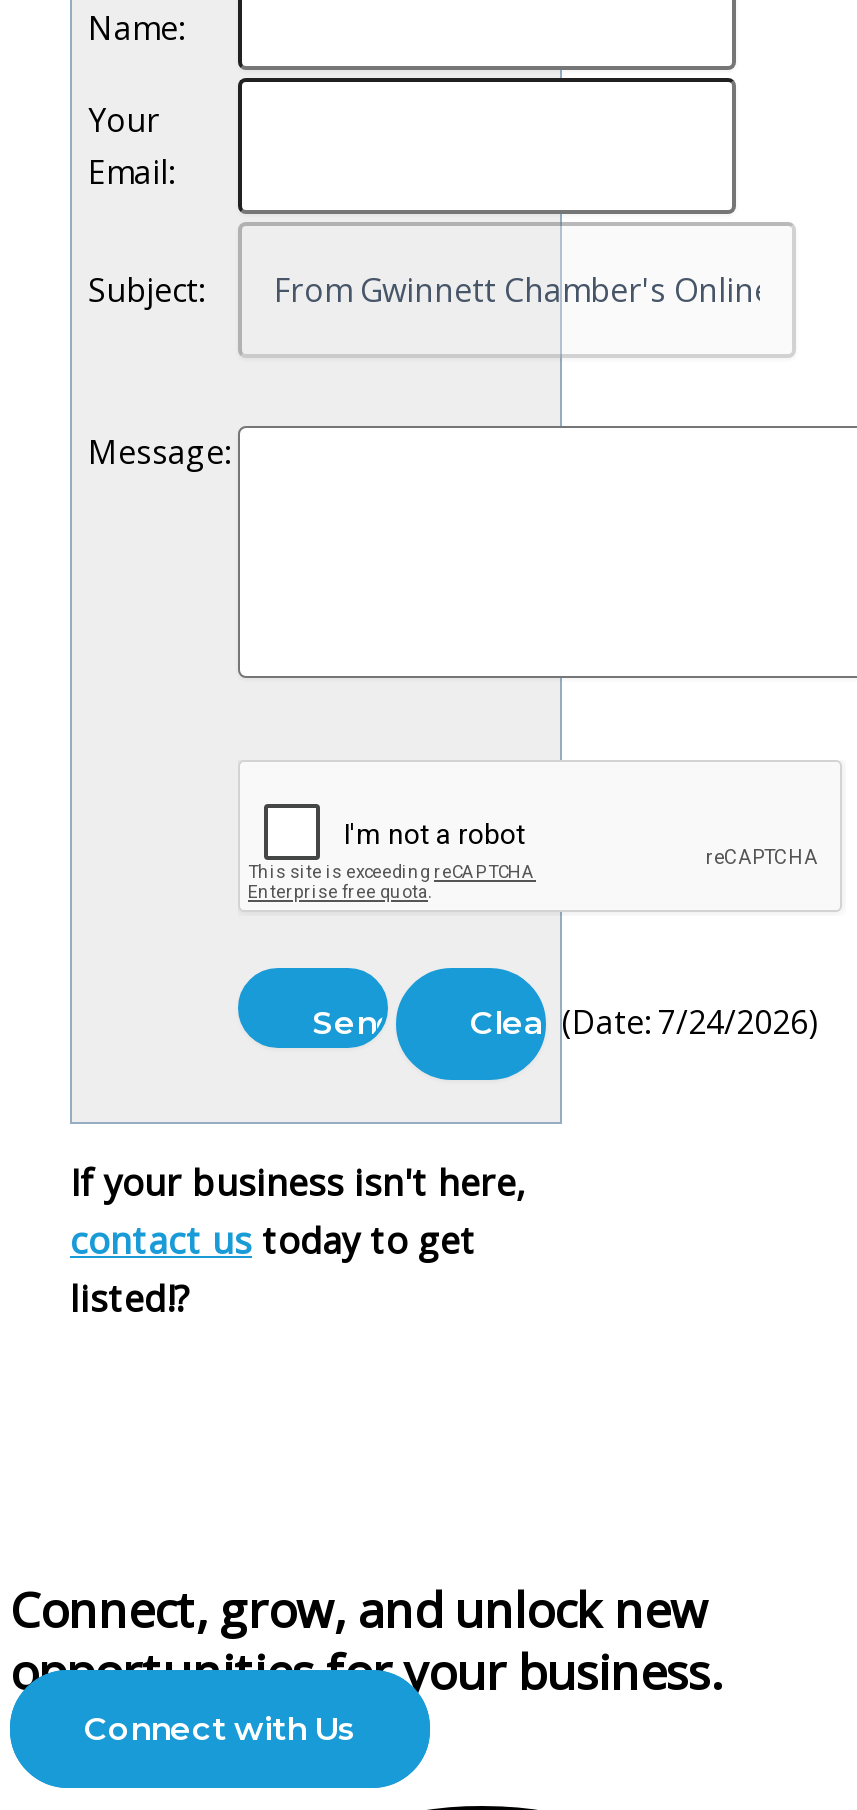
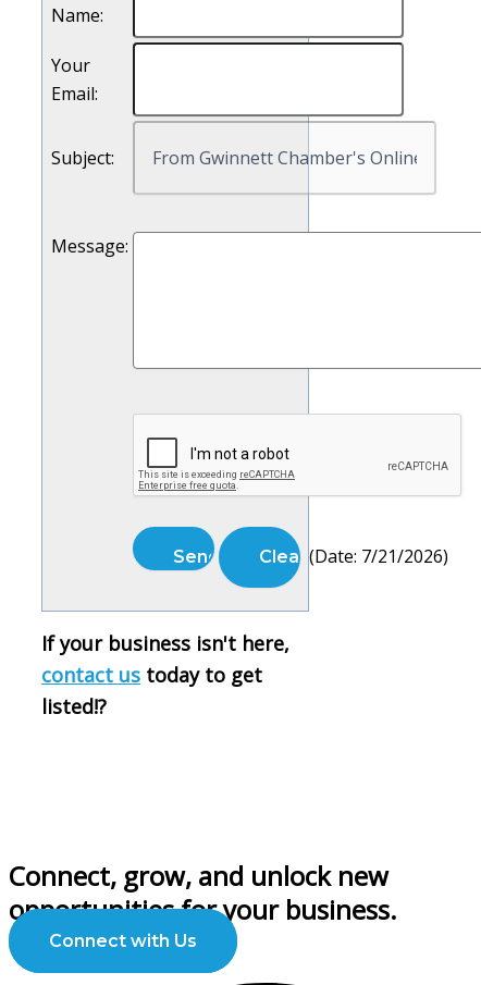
- (Date: 7/24/2026)
+ (Date: 7/21/2026)
